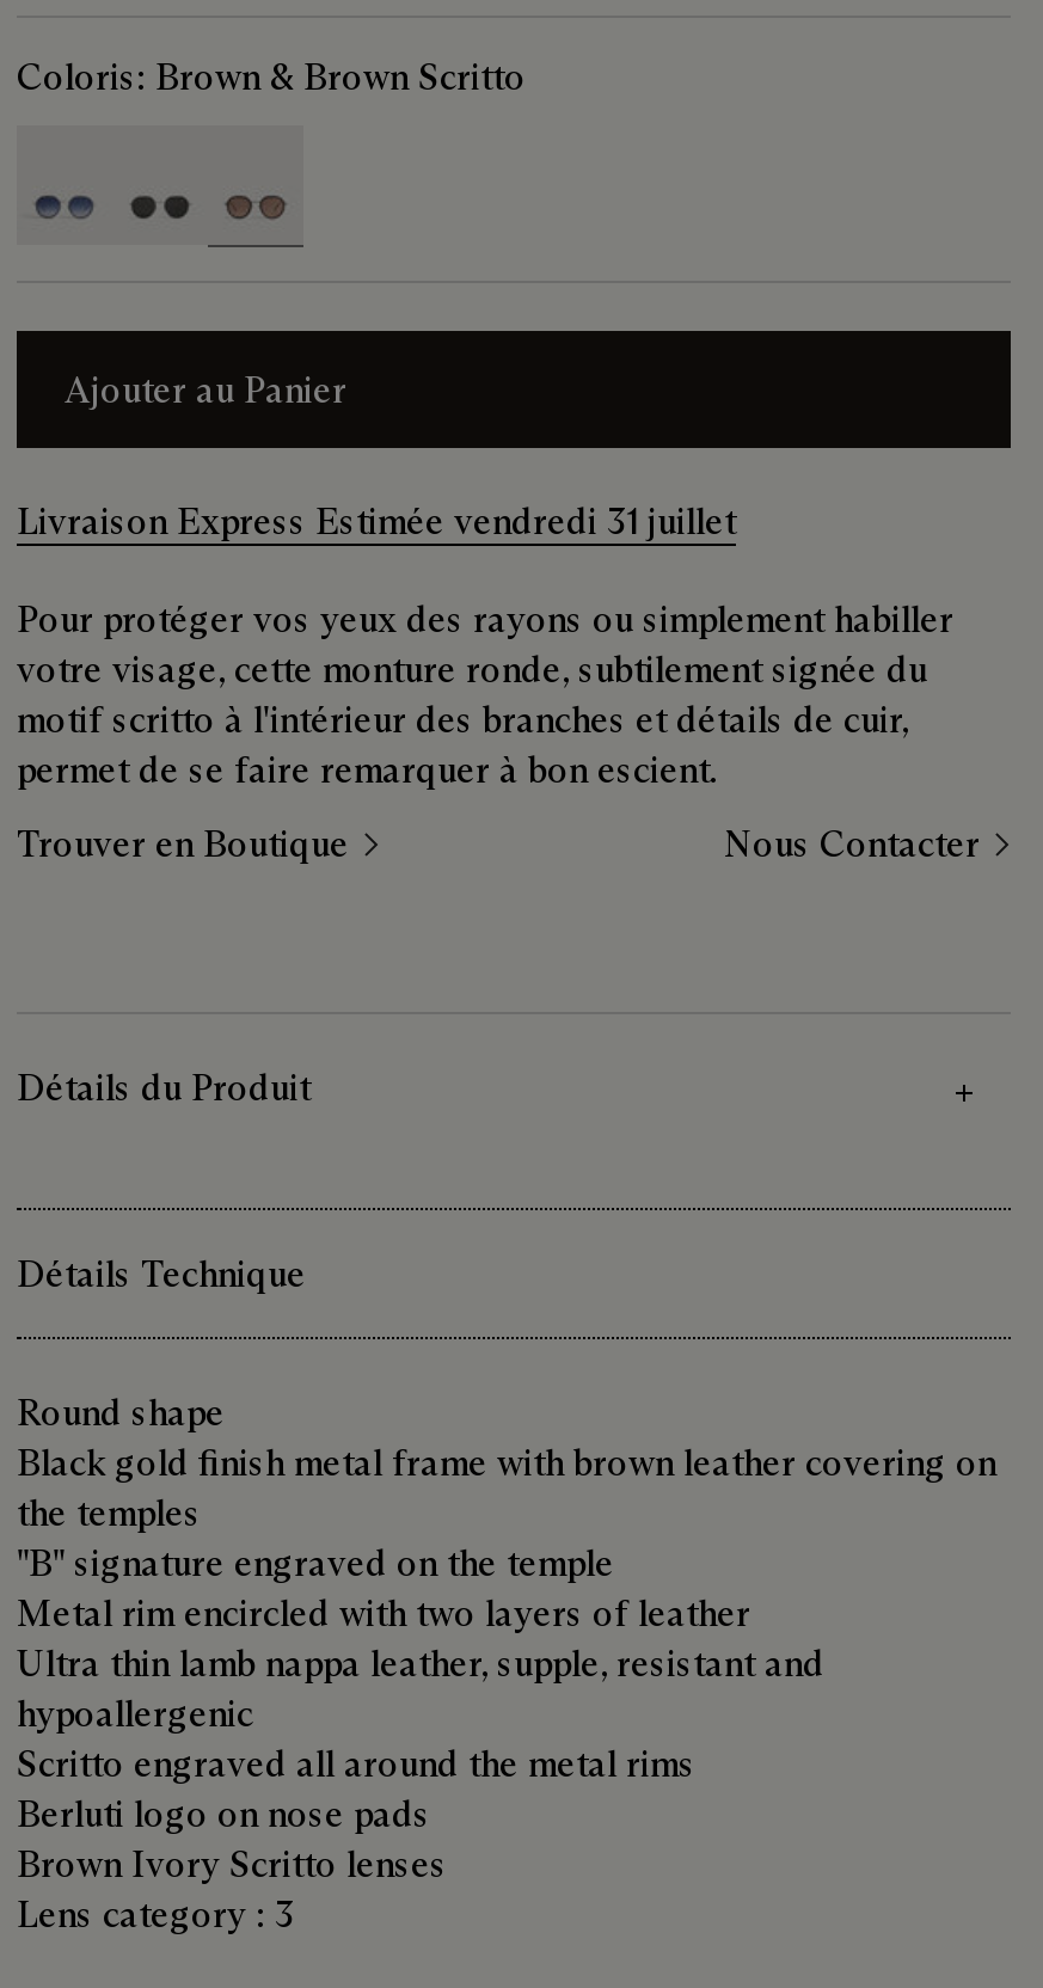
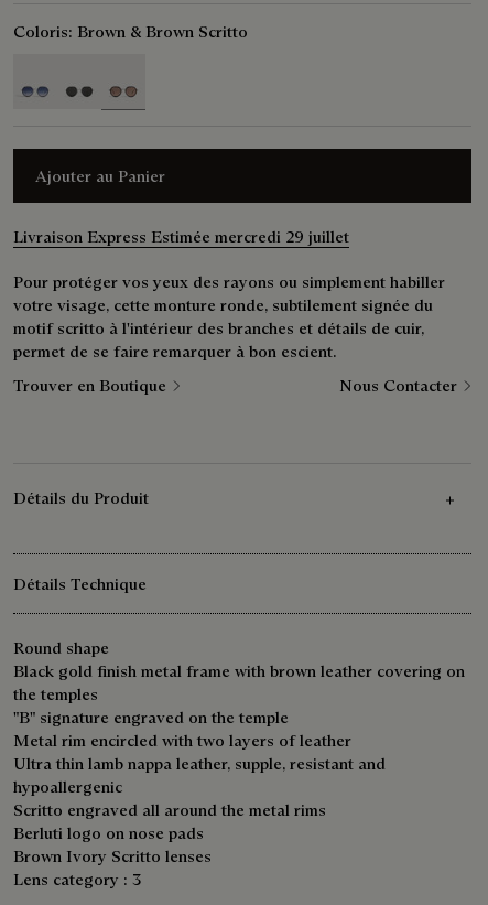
- Livraison Express Estimée vendredi 31 juillet
+ Livraison Express Estimée mercredi 29 juillet
